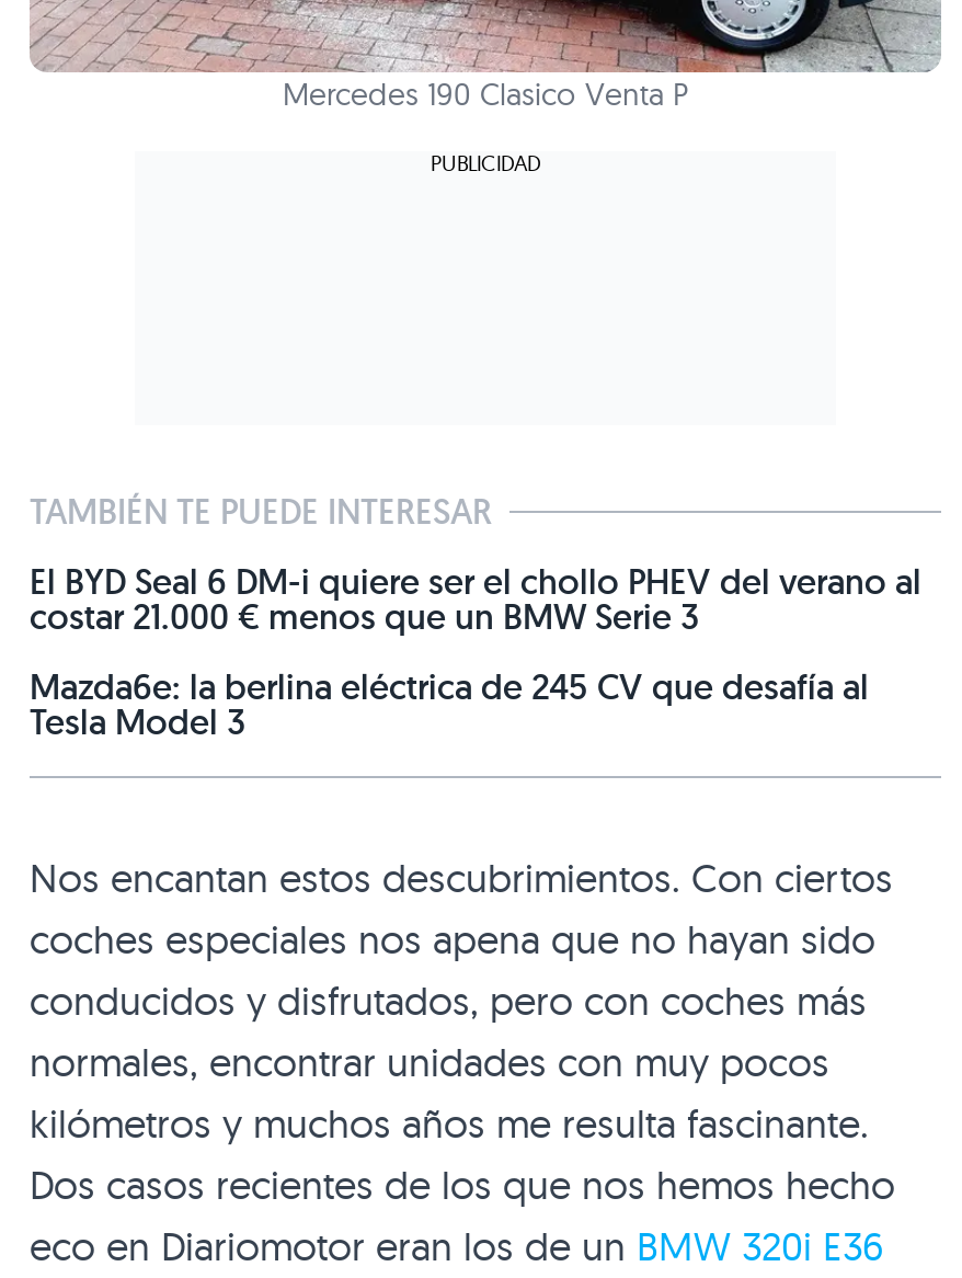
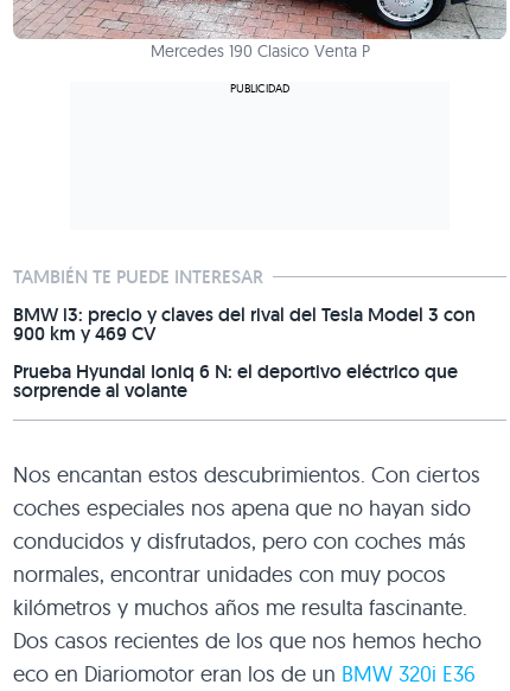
- El BYD Seal 6 DM-i quiere ser el chollo PHEV del verano al
- costar 21.000 € menos que un BMW Serie 3
+ BMW i3: precio y claves del rival del Tesla Model 3 con
+ 900 km y 469 CV

- Mazda6e: la berlina eléctrica de 245 CV que desafía al
- Tesla Model 3
+ Prueba Hyundai Ioniq 6 N: el deportivo eléctrico que
+ sorprende al volante
